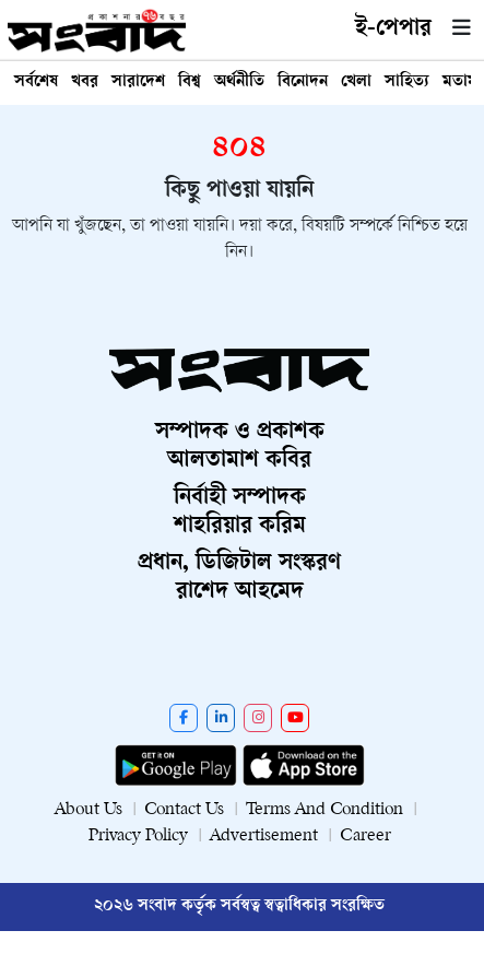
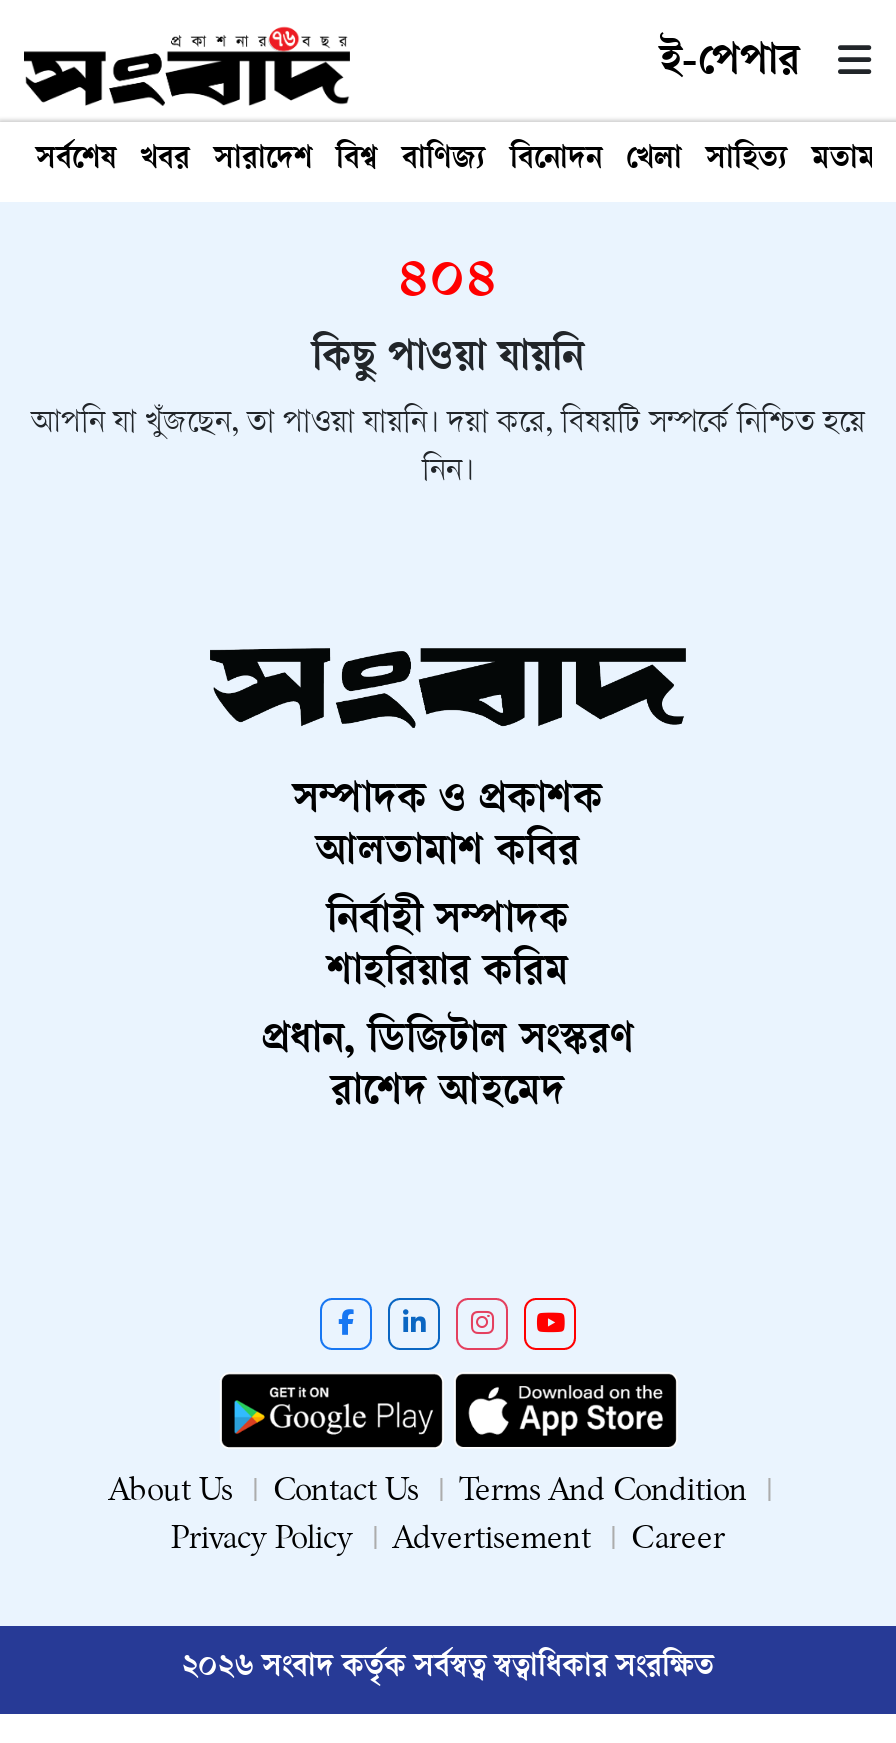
- অর্থনীতি
+ বাণিজ্য
